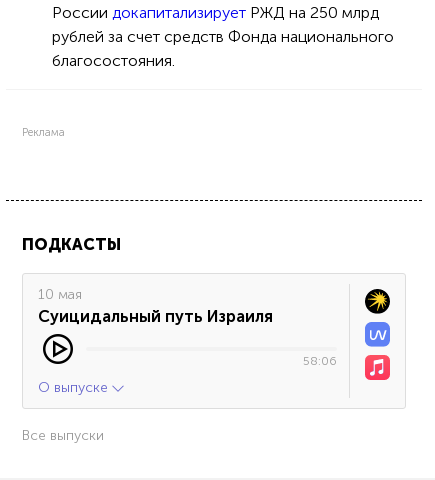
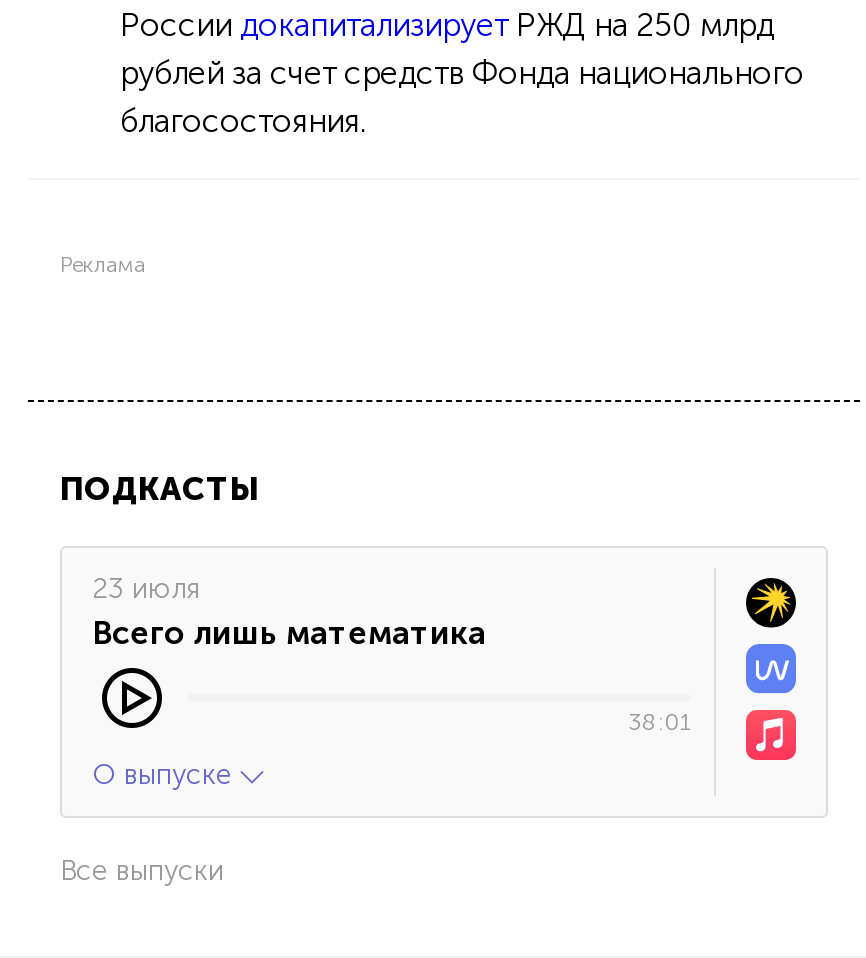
- 10 мая
- Суицидальный путь Израиля
+ 23 июля
+ Всего лишь математика

- 58:06
+ 38:01
